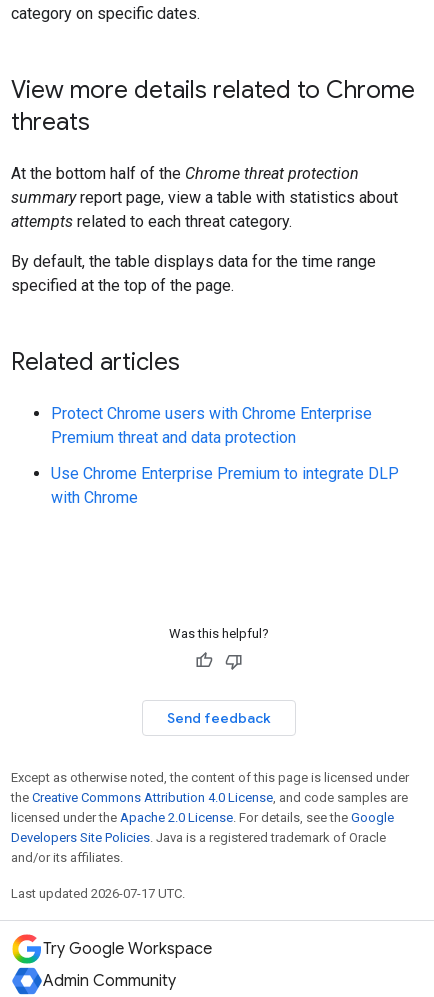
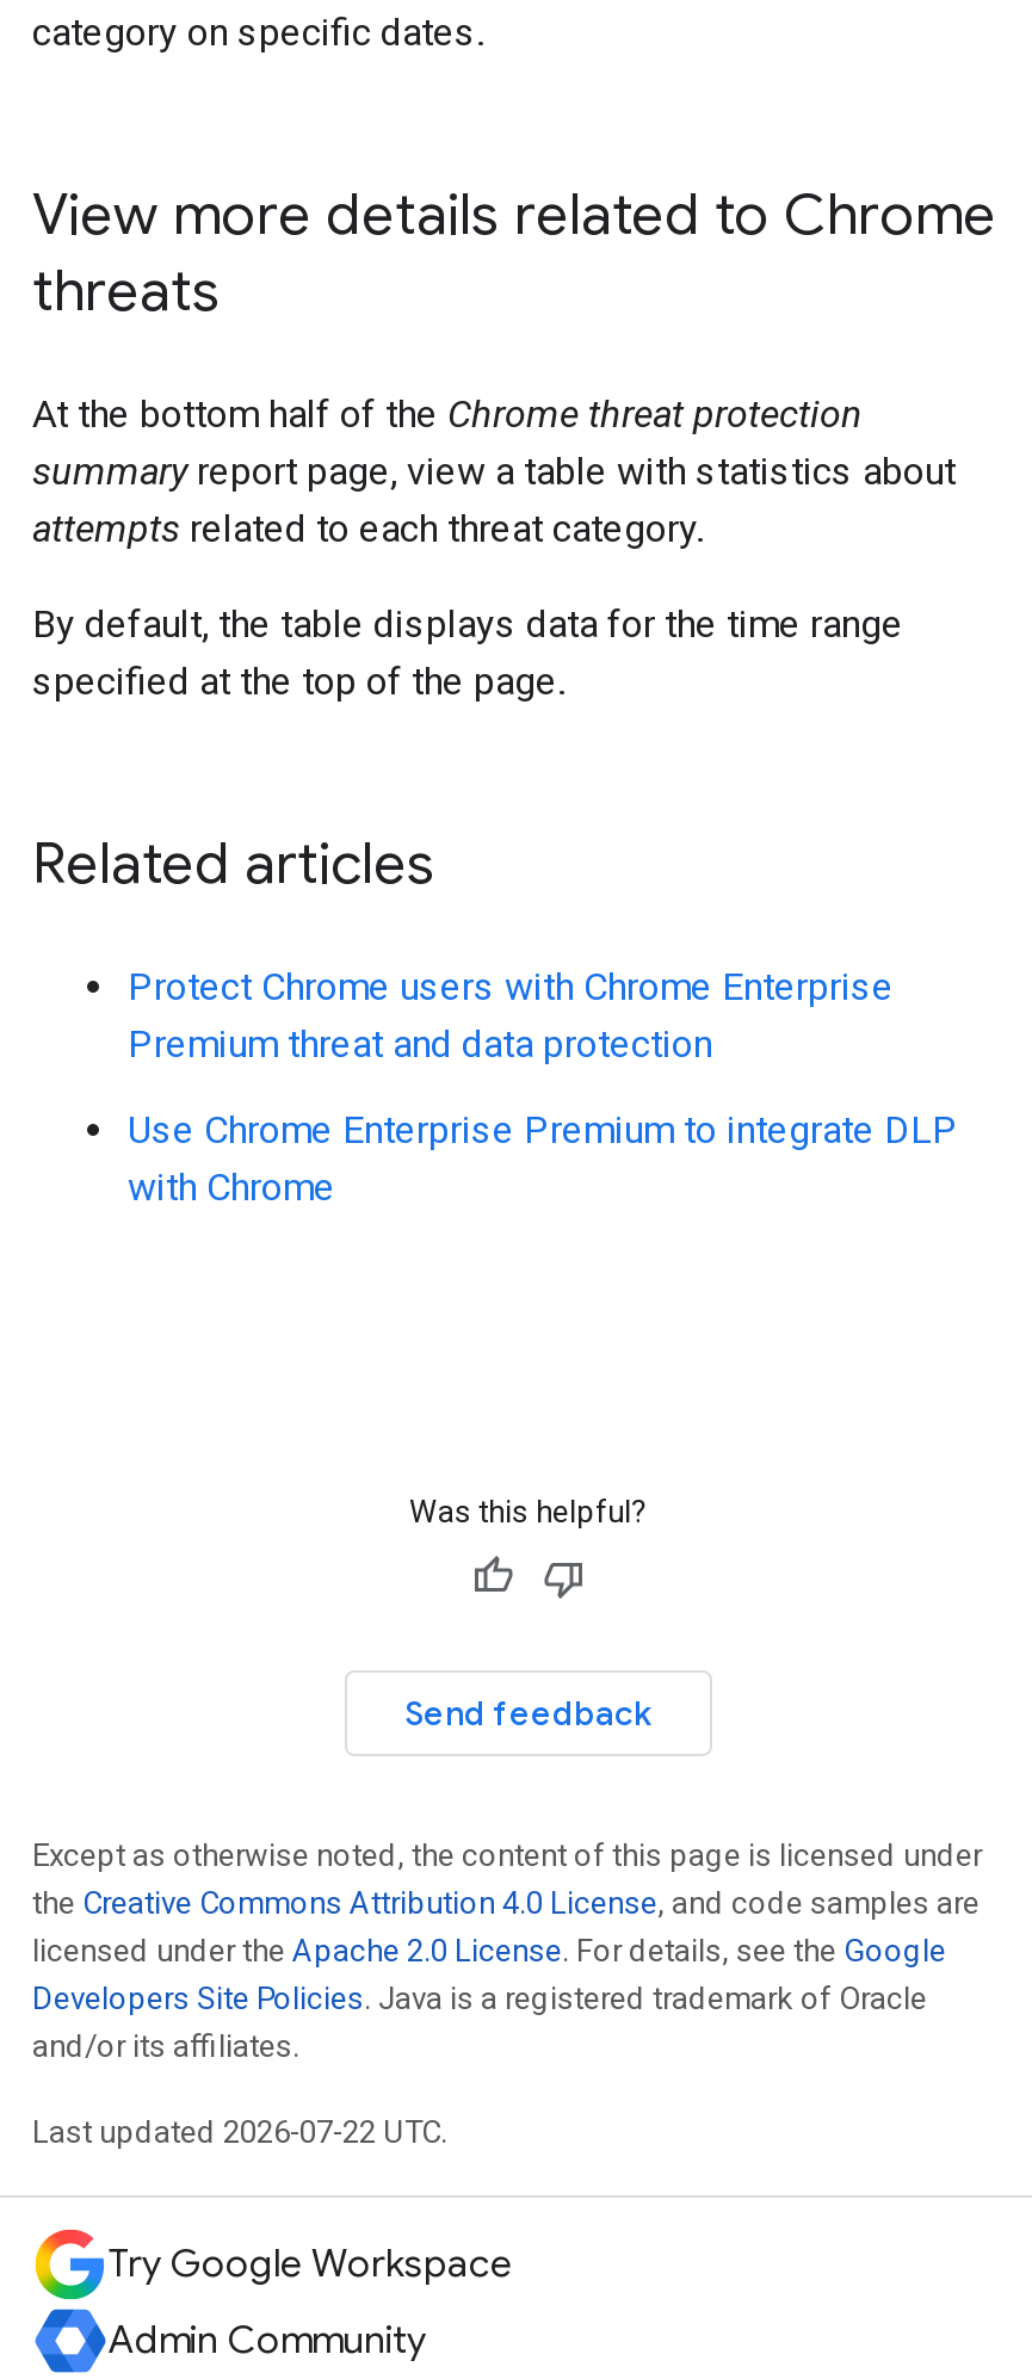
- Last updated 2026-07-17 UTC.
+ Last updated 2026-07-22 UTC.
